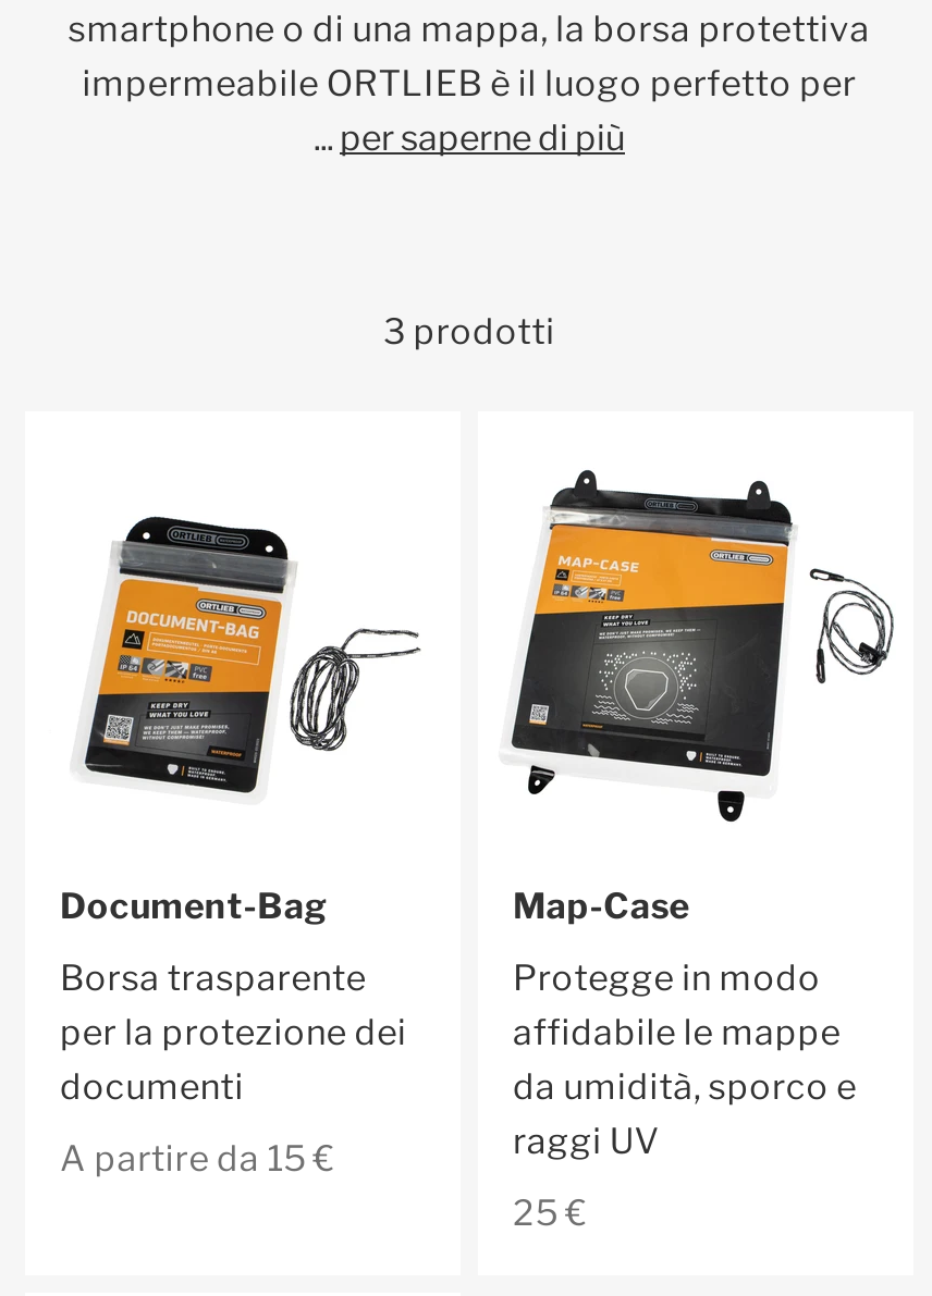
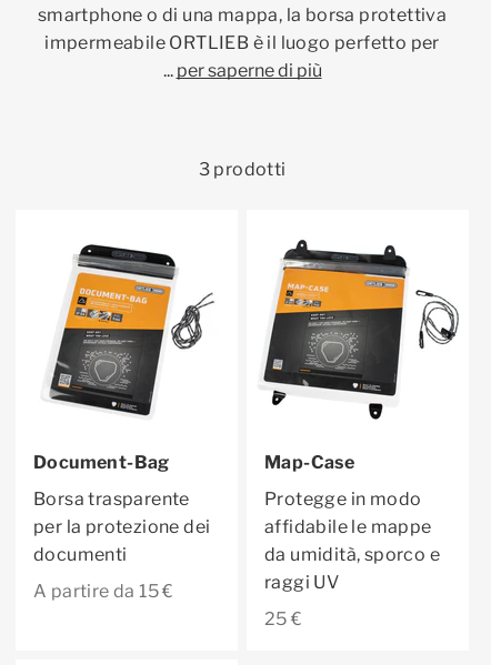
- [image]
+ [image]
